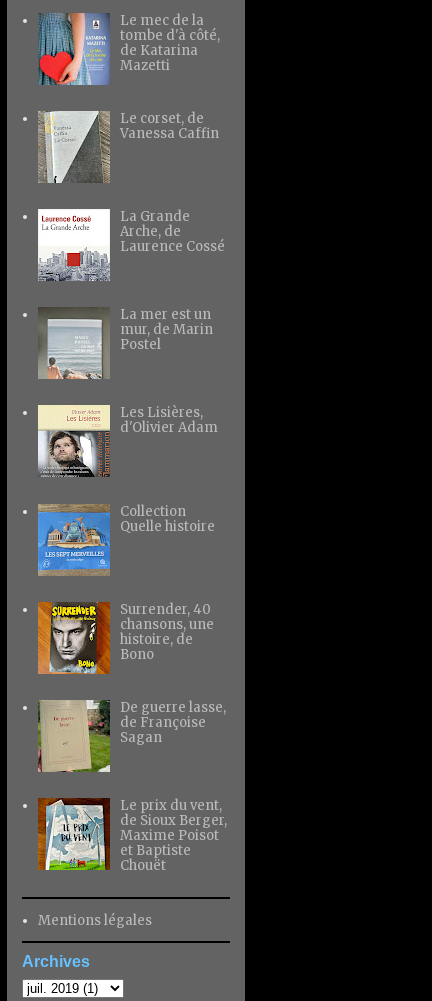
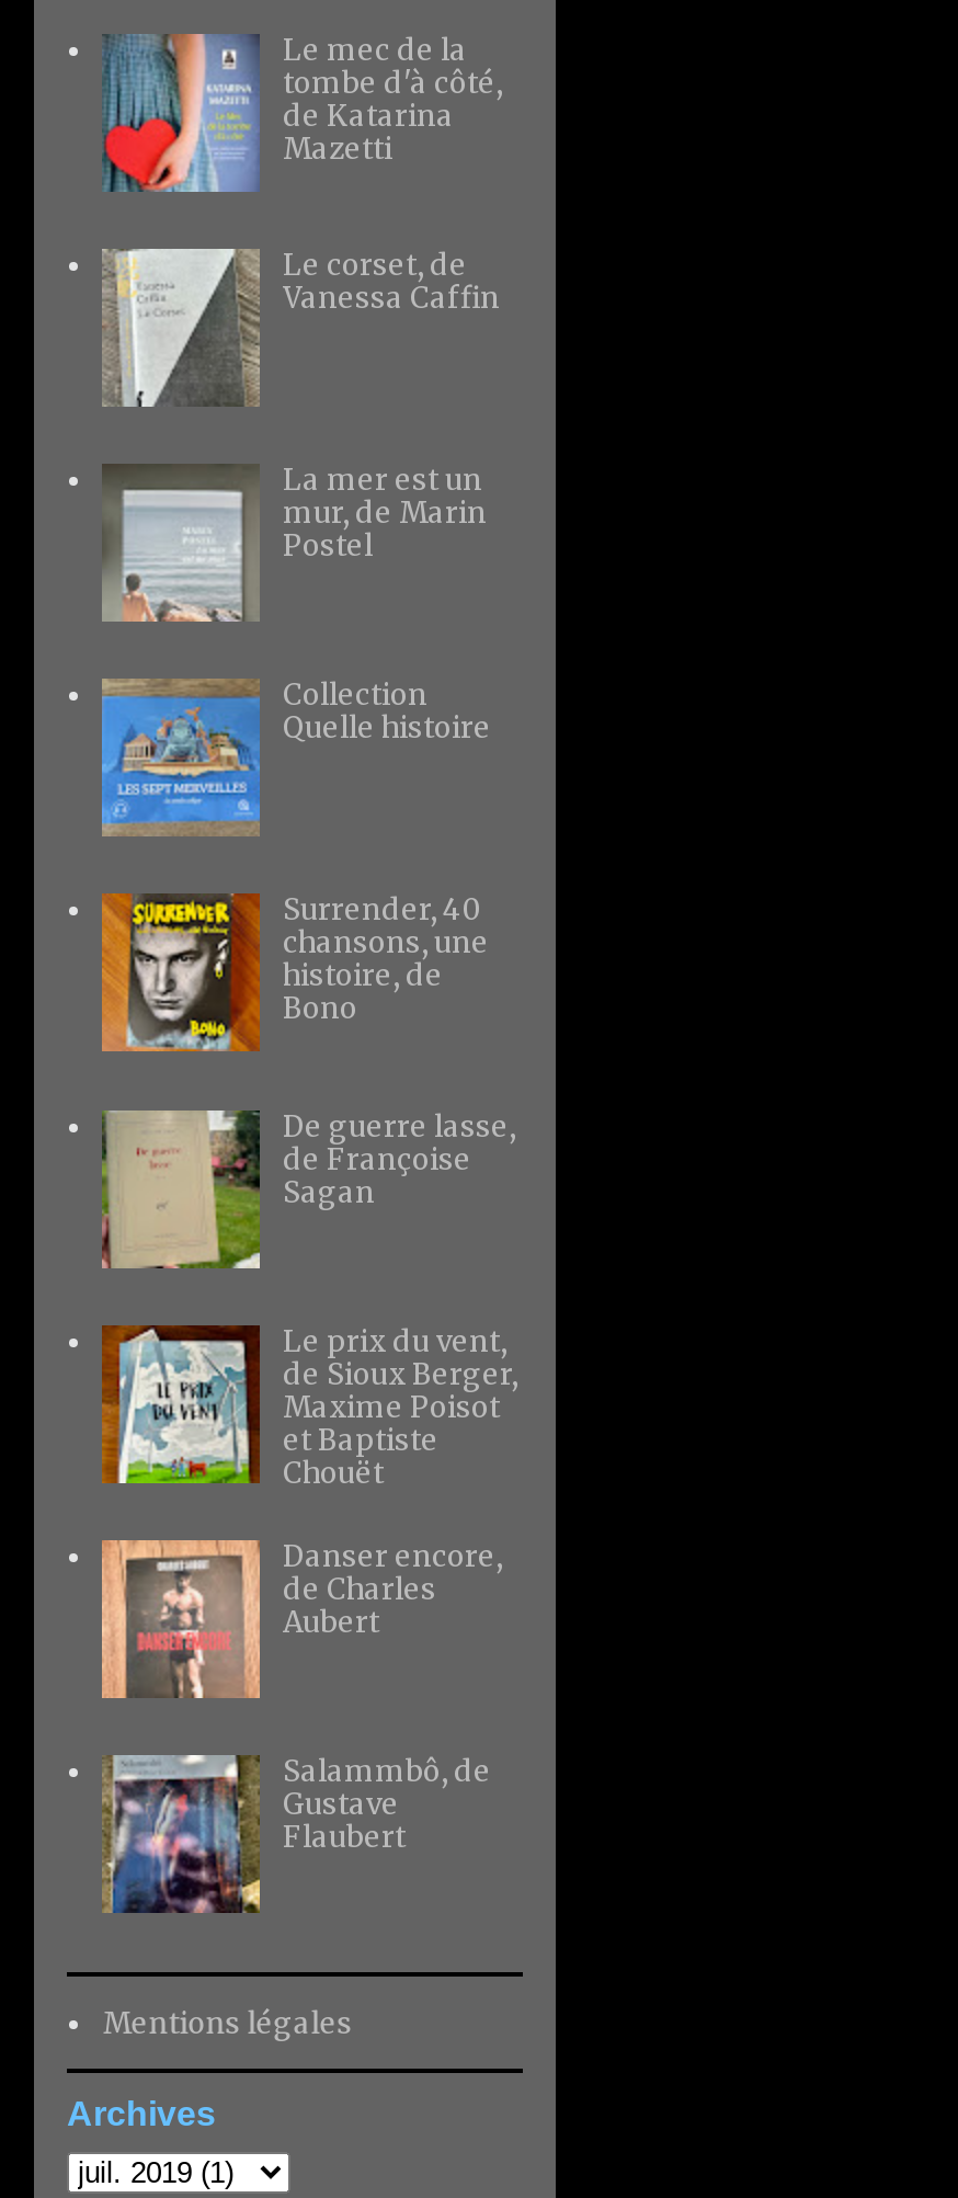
- [image]
- La Grande
- Arche, de
- Laurence Cossé

moved up: [image] | La mer est un | mur, de Marin | Postel

- [image]
- Les Lisières,
- d'Olivier Adam

moved up: [image] | Collection | Quelle histoire | ... | et Baptiste | Chouët

+ [image]
+ Danser encore,
+ de Charles
+ Aubert

+ [image]
+ Salammbô, de
+ Gustave
+ Flaubert
